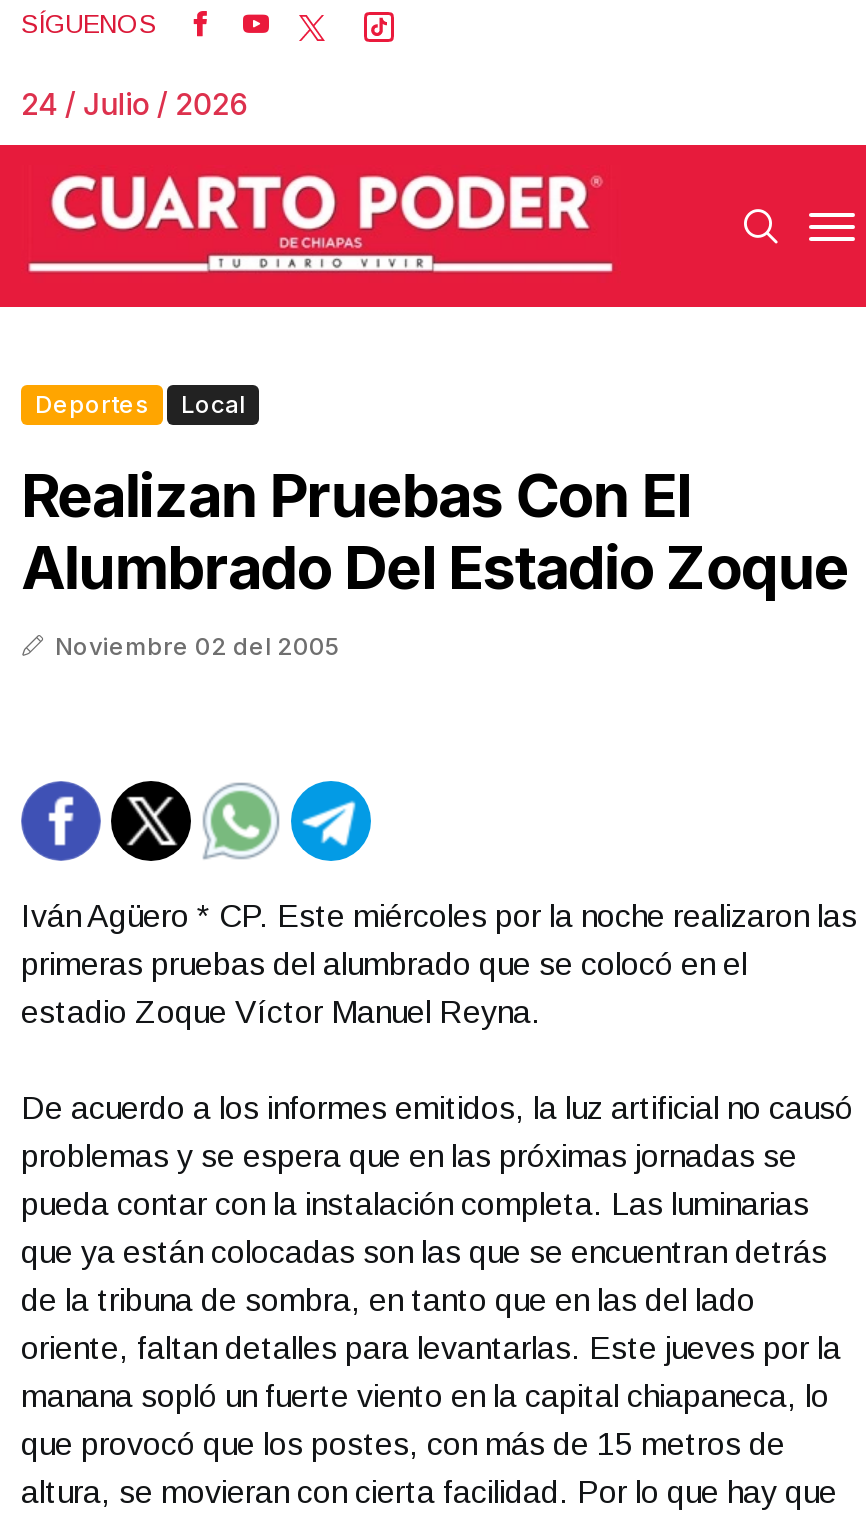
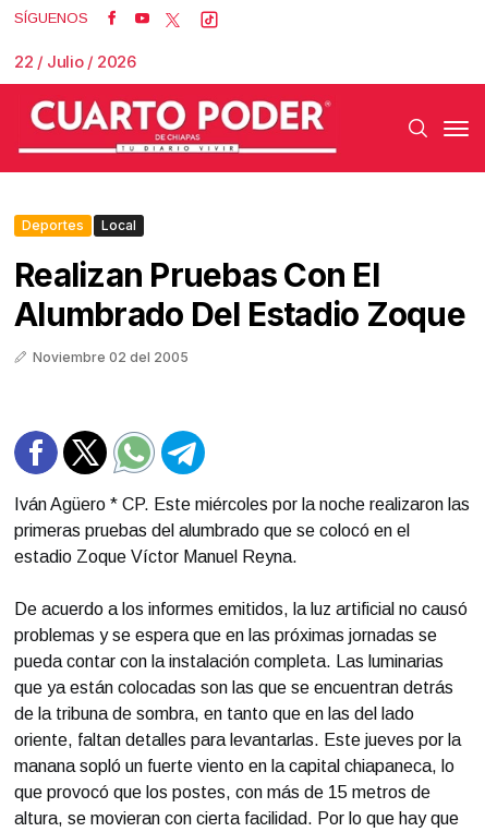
- 24 / Julio / 2026
+ 22 / Julio / 2026
